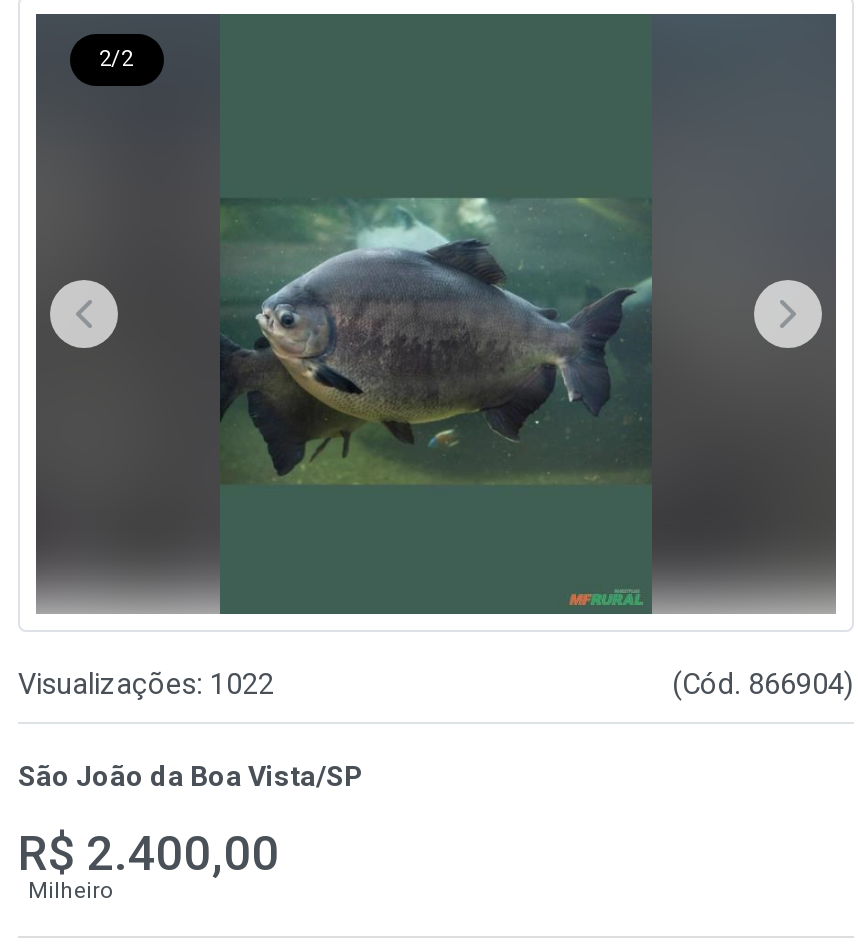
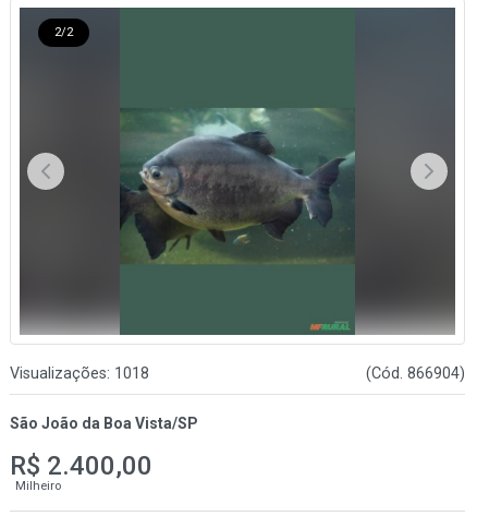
- Visualizações: 1022
+ Visualizações: 1018
